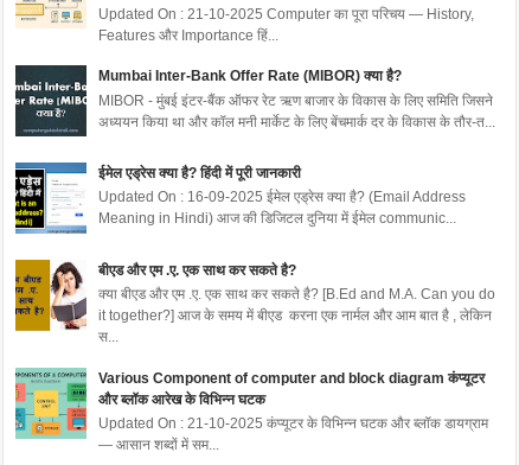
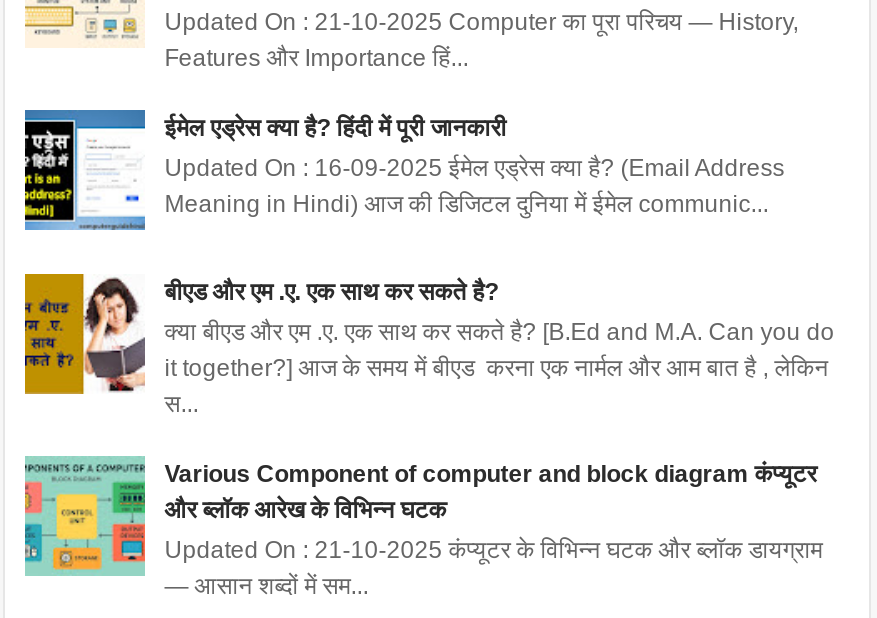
- [image]
- Mumbai Inter-Bank Offer Rate (MIBOR) क्या है?
- MIBOR - मुंबई इंटर-बैंक ऑफर रेट ऋण बाजार के विकास के लिए समिति जिसने
- अध्ययन किया था और कॉल मनी मार्केट के लिए बेंचमार्क दर के विकास के तौर-त...
